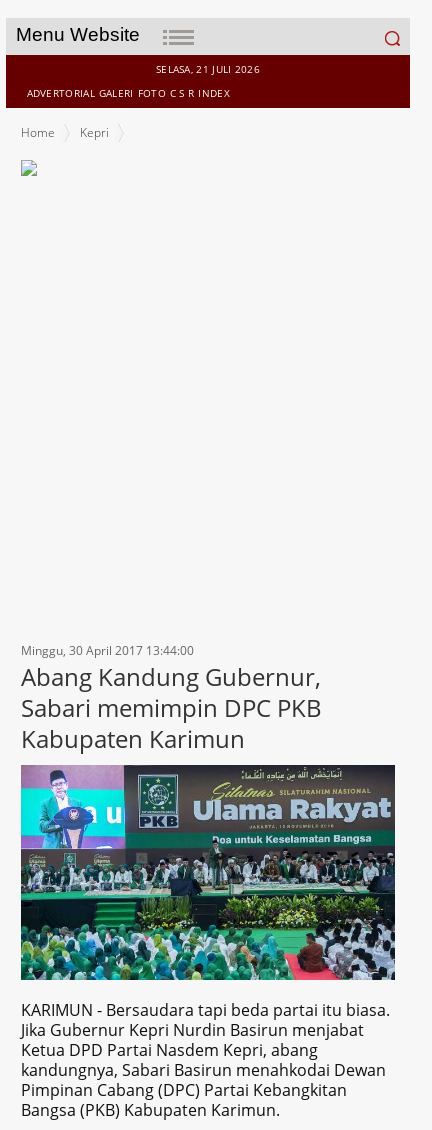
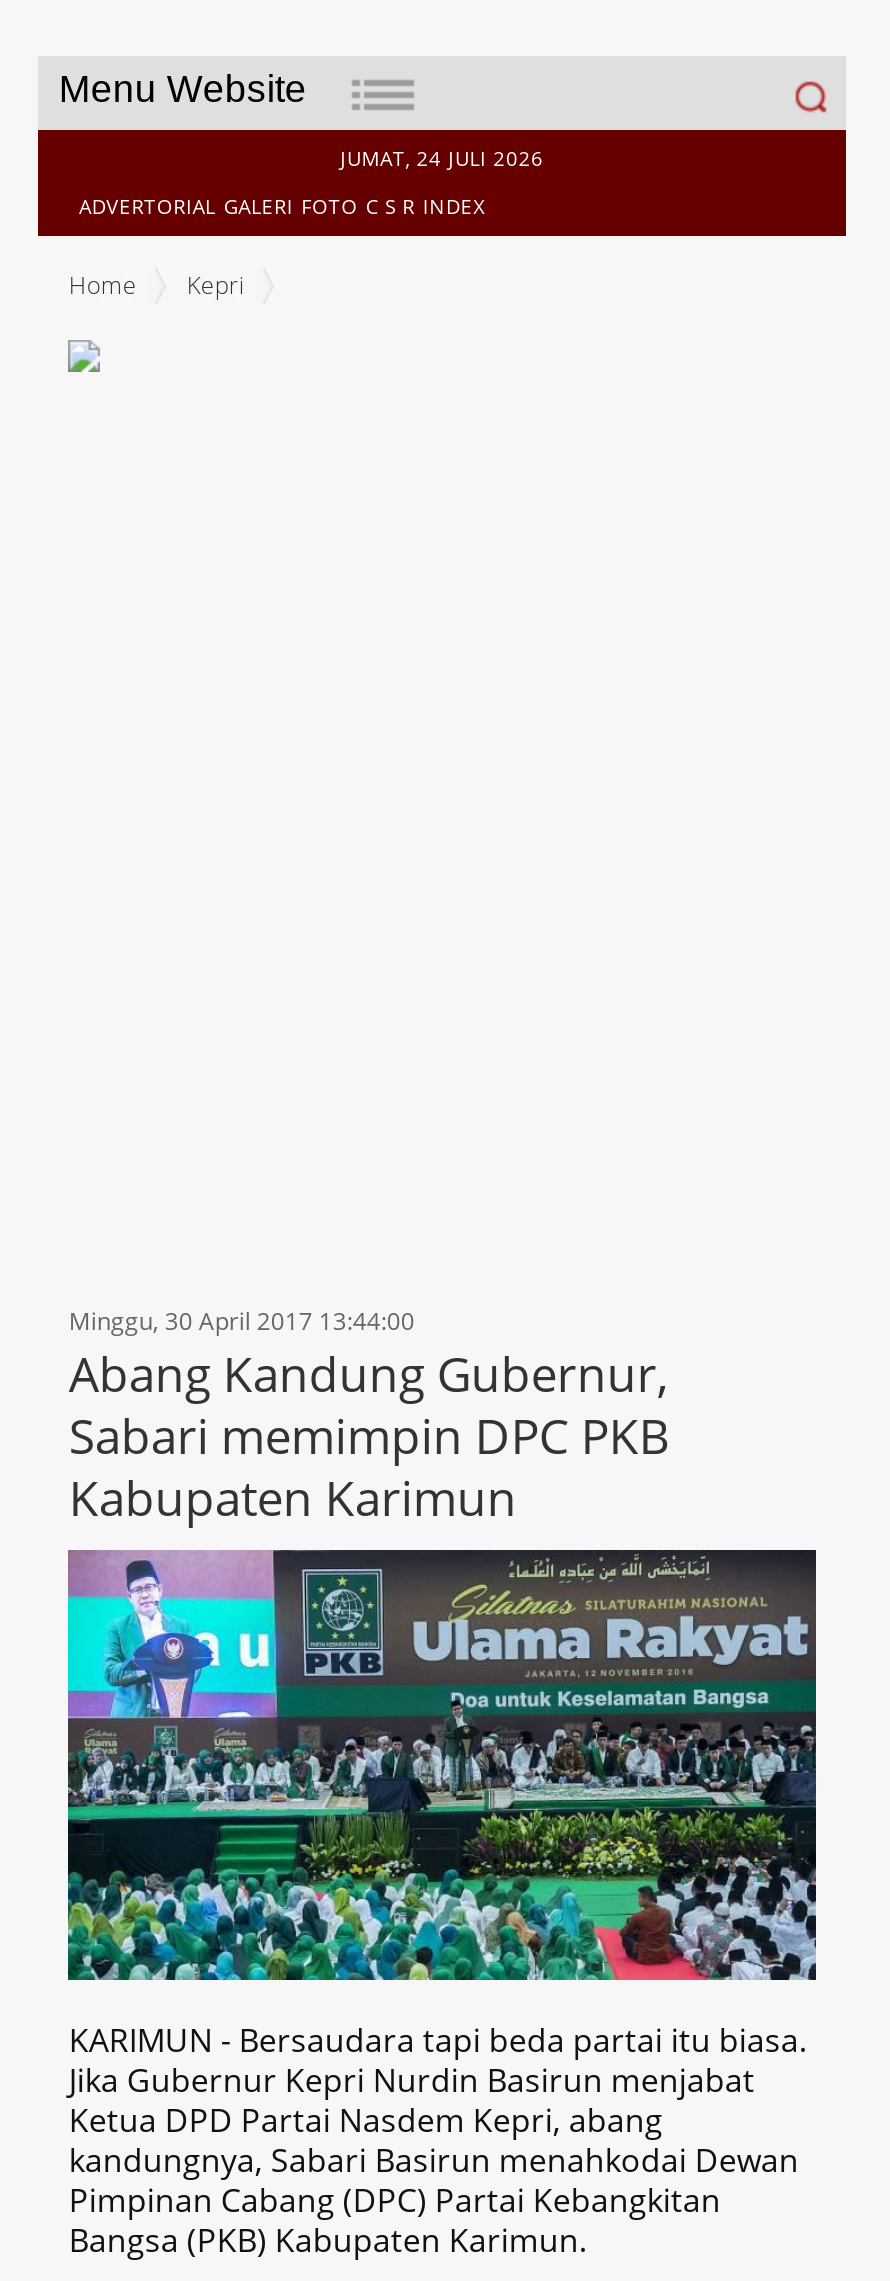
- SELASA, 21 JULI 2026
+ JUMAT, 24 JULI 2026
